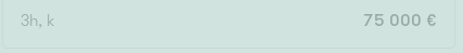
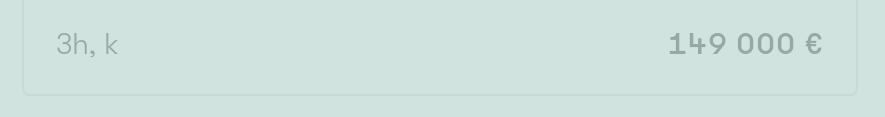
- 75 000 €
+ 149 000 €
